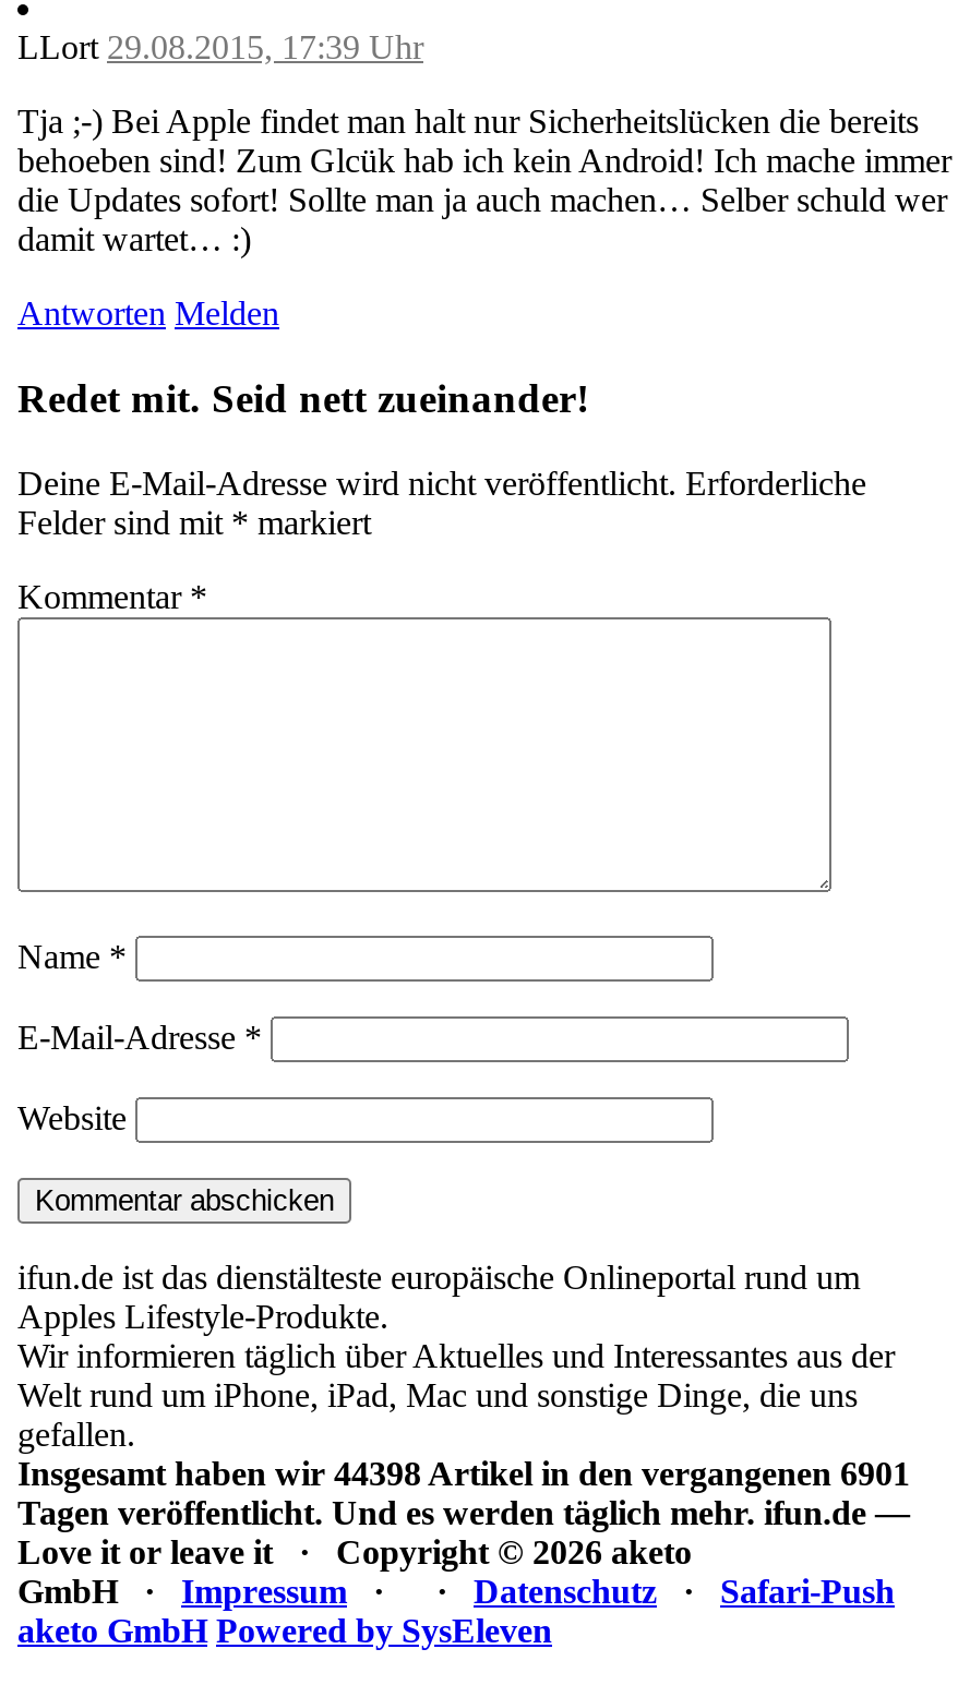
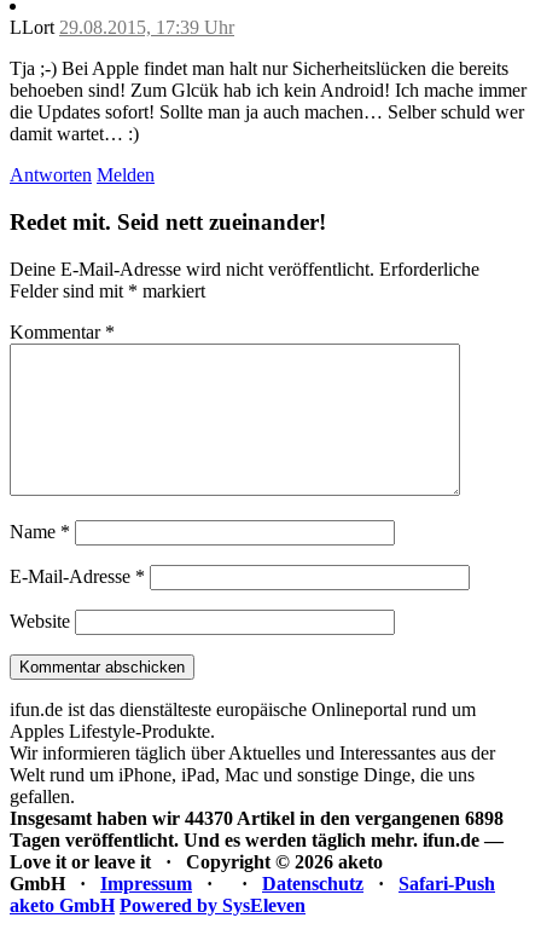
- Insgesamt haben wir 44398 Artikel in den vergangenen 6901
+ Insgesamt haben wir 44370 Artikel in den vergangenen 6898
